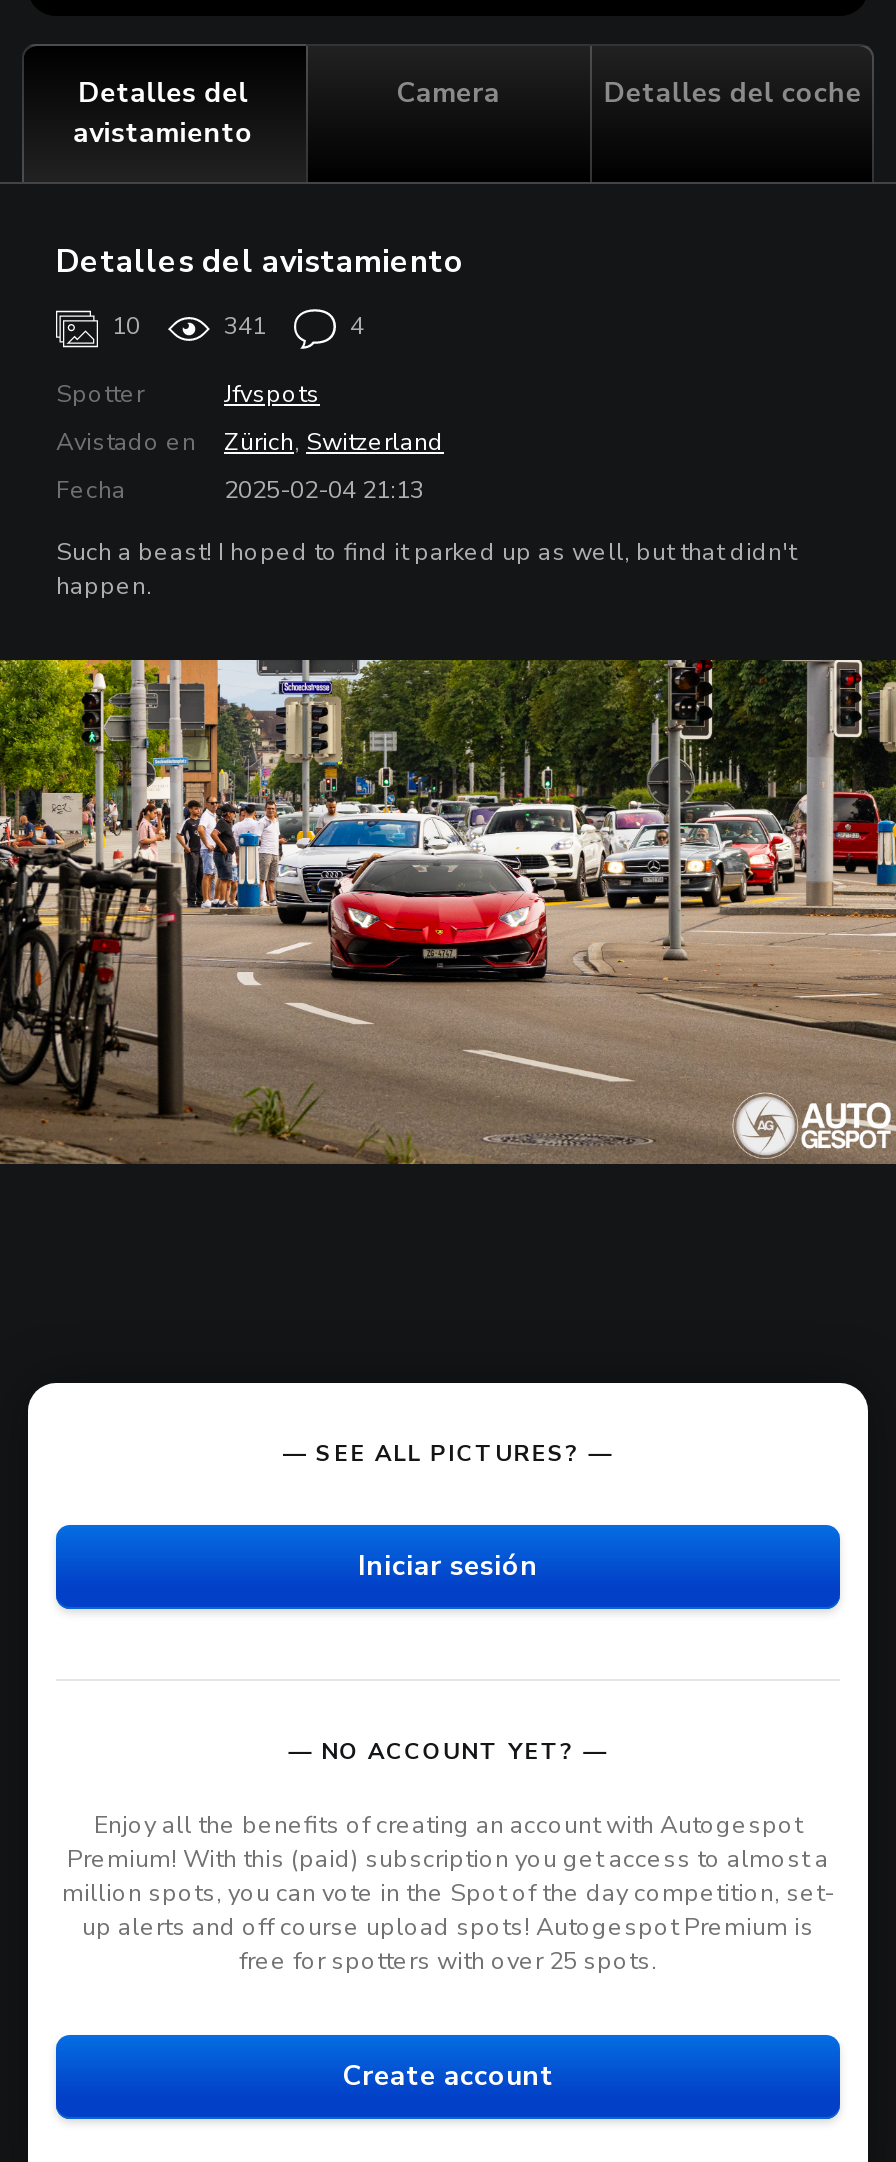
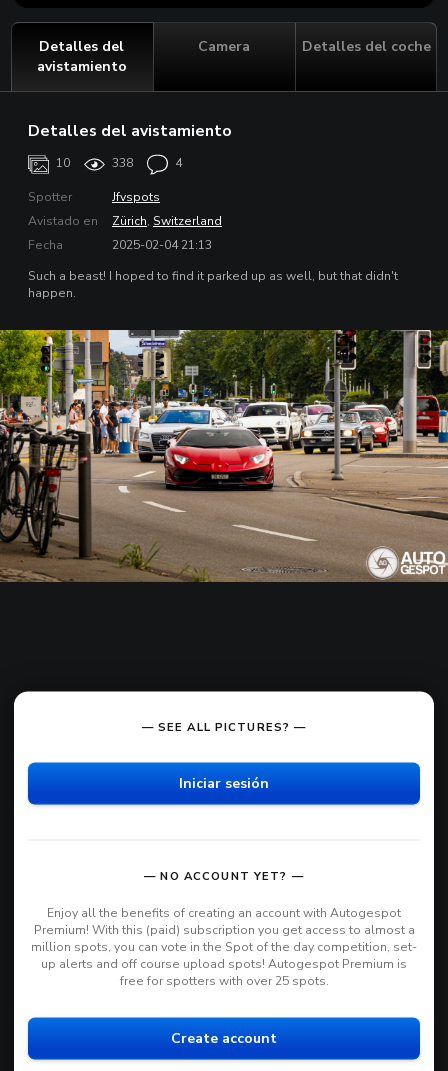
- 341
+ 338
